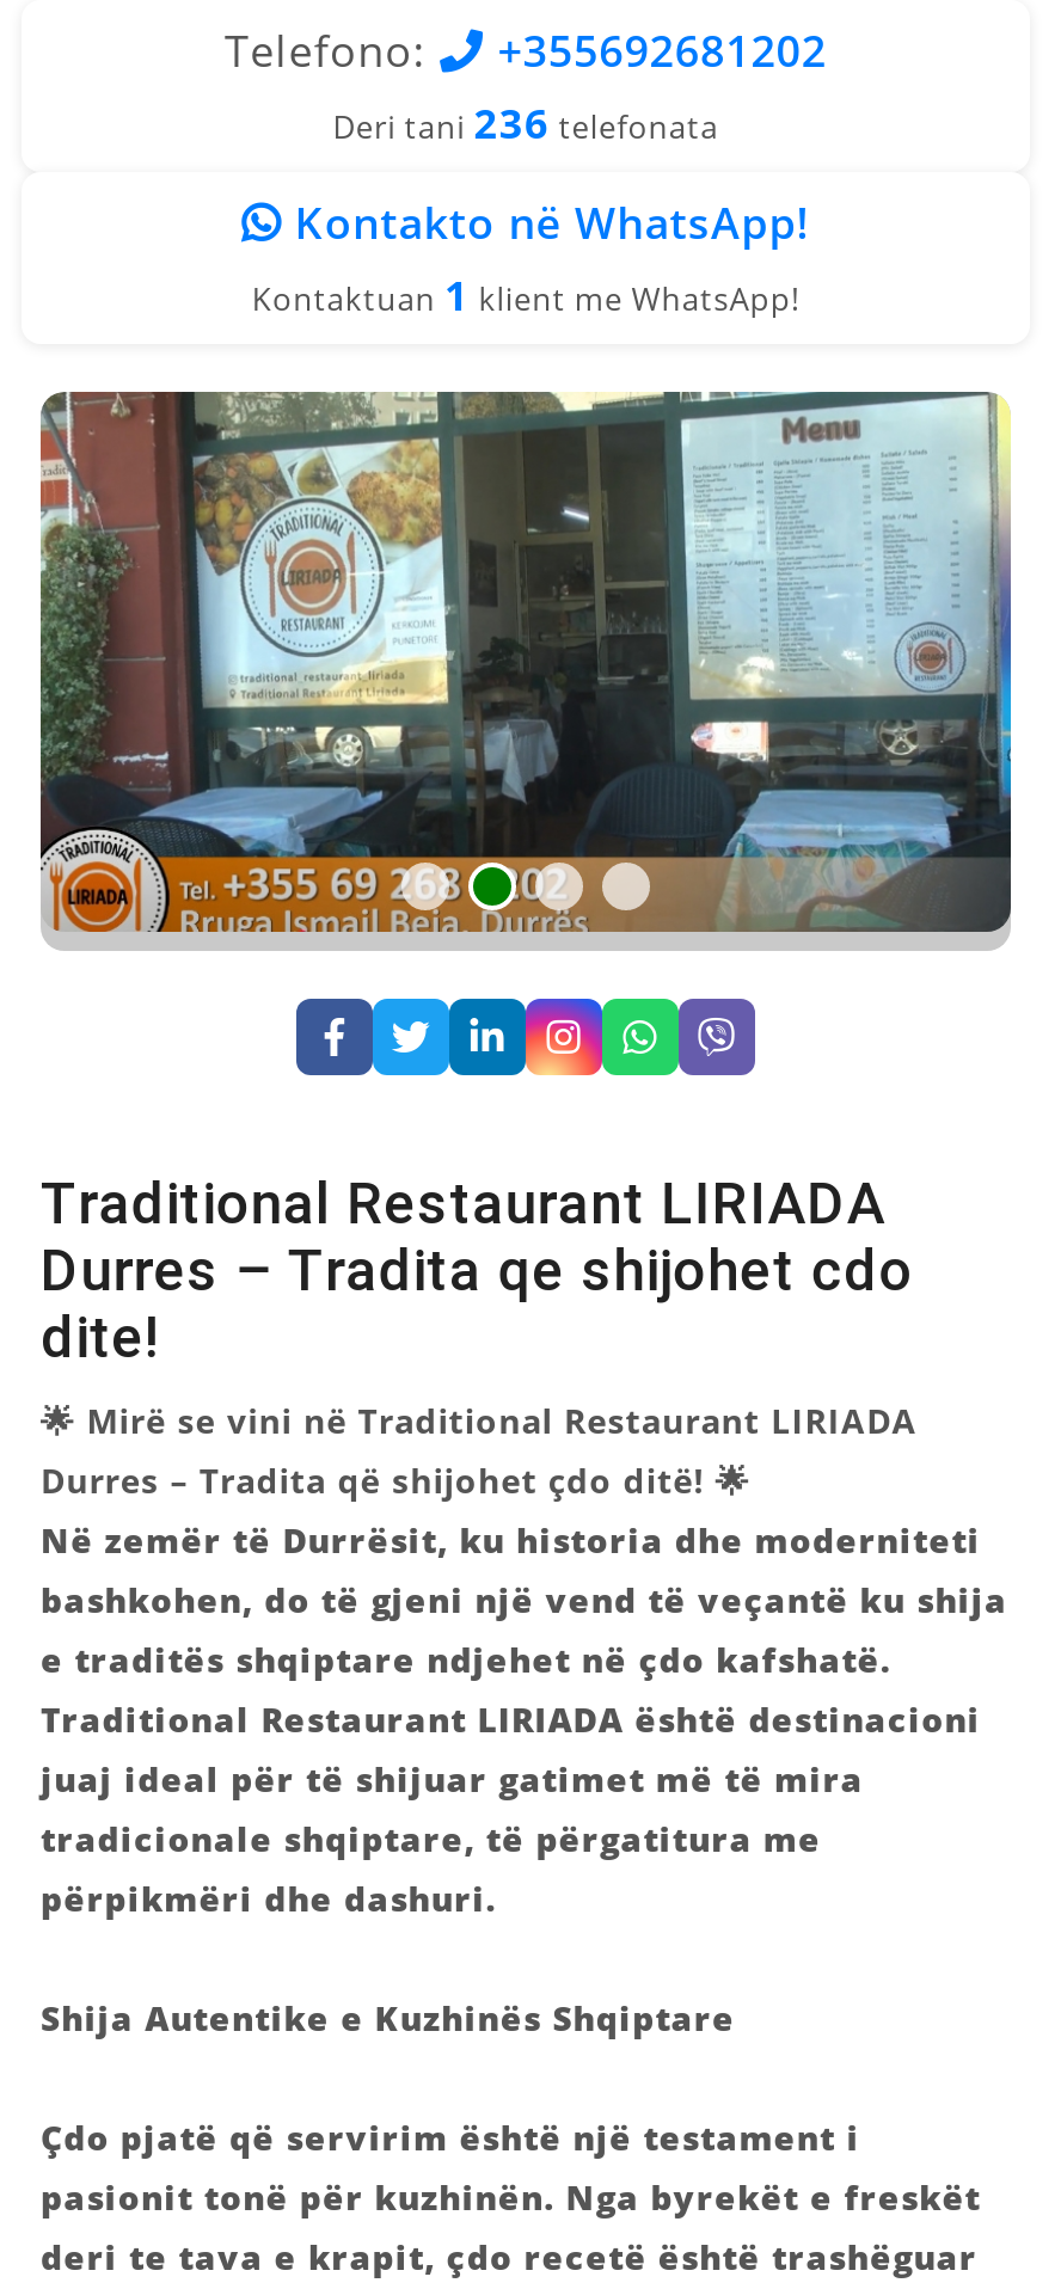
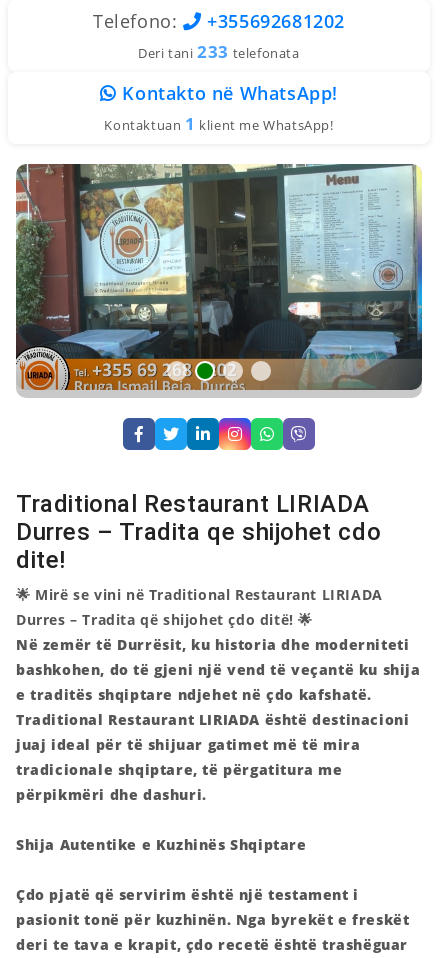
- Deri tani 236 telefonata
+ Deri tani 233 telefonata
